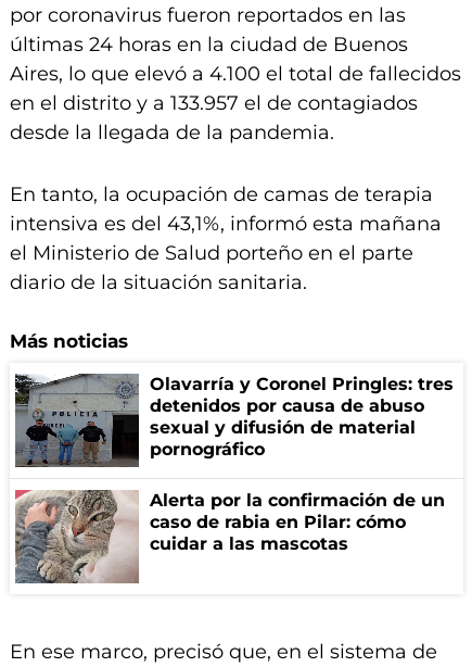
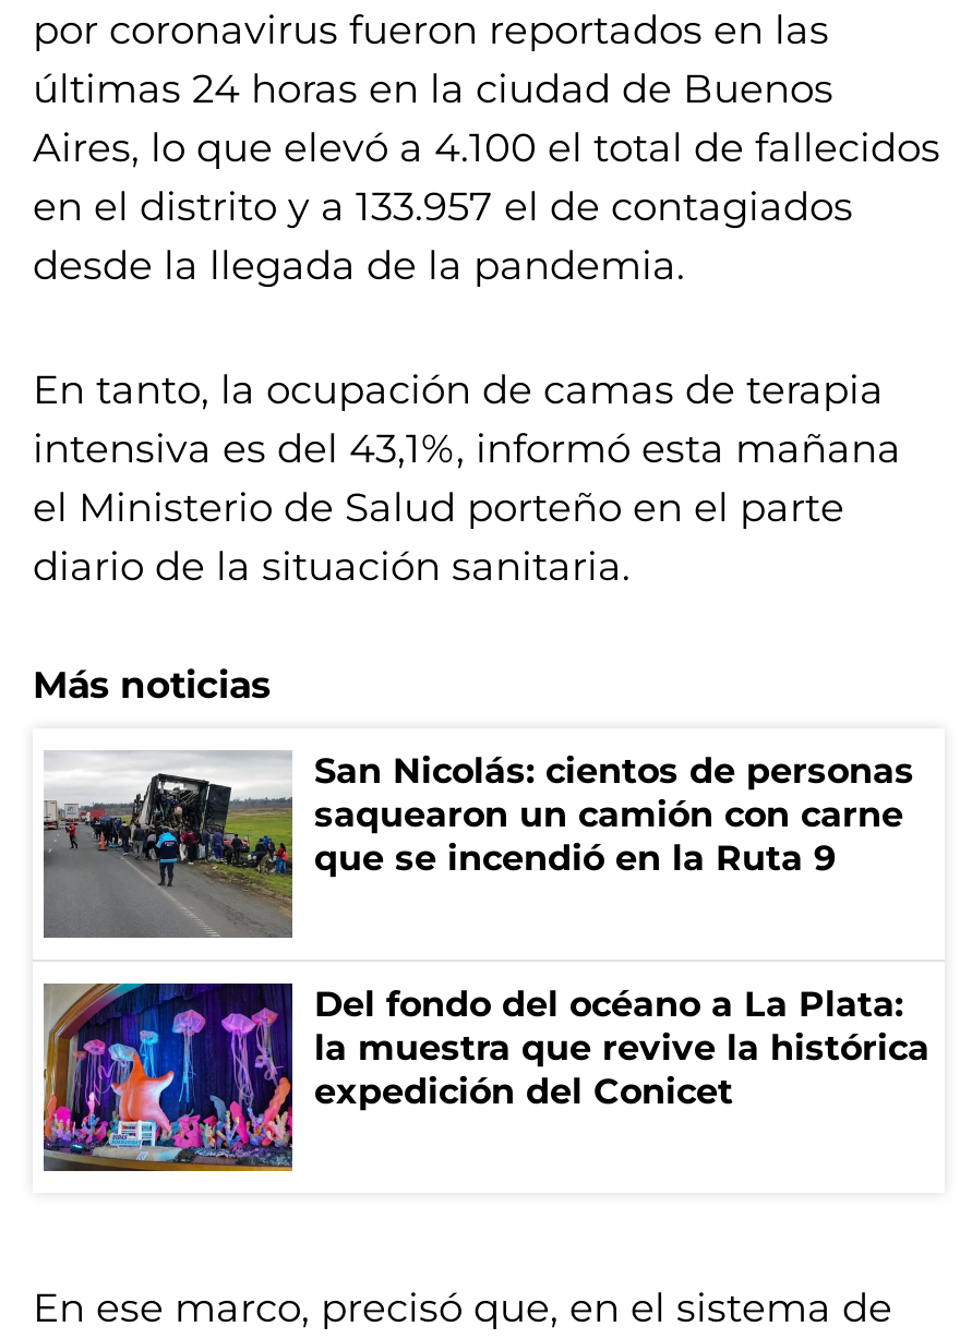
- [image]
- Olavarría y Coronel Pringles: tres
- detenidos por causa de abuso
- sexual y difusión de material
- pornográfico
+ [image]
+ San Nicolás: cientos de personas
+ saquearon un camión con carne
+ que se incendió en la Ruta 9

- [image]
- Alerta por la confirmación de un
- caso de rabia en Pilar: cómo
- cuidar a las mascotas
+ [image]
+ Del fondo del océano a La Plata:
+ la muestra que revive la histórica
+ expedición del Conicet
